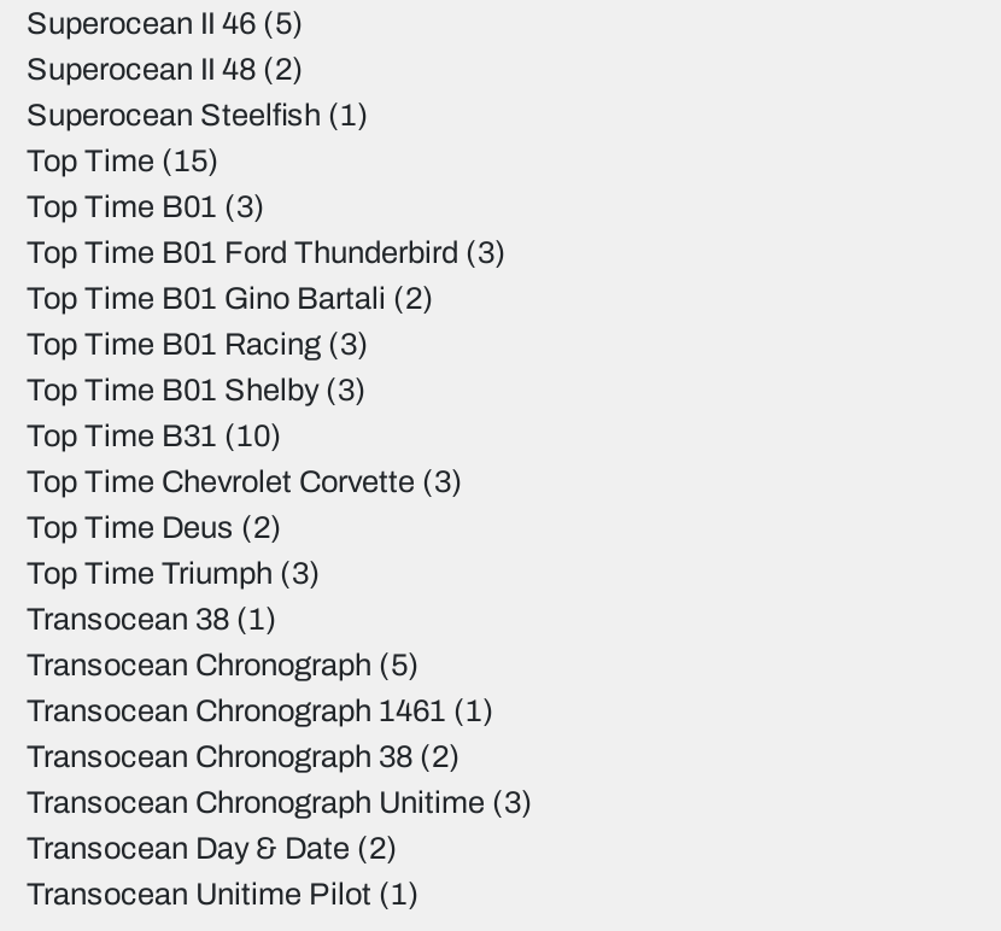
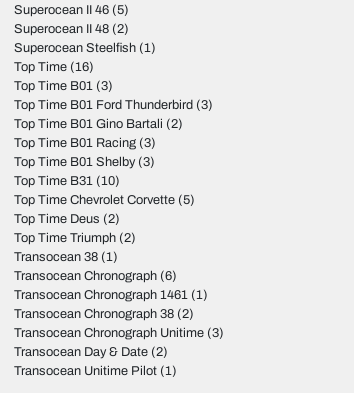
- Top Time (15)
+ Top Time (16)

- Top Time Chevrolet Corvette (3)
+ Top Time Chevrolet Corvette (5)

- Top Time Triumph (3)
+ Top Time Triumph (2)

- Transocean Chronograph (5)
+ Transocean Chronograph (6)
